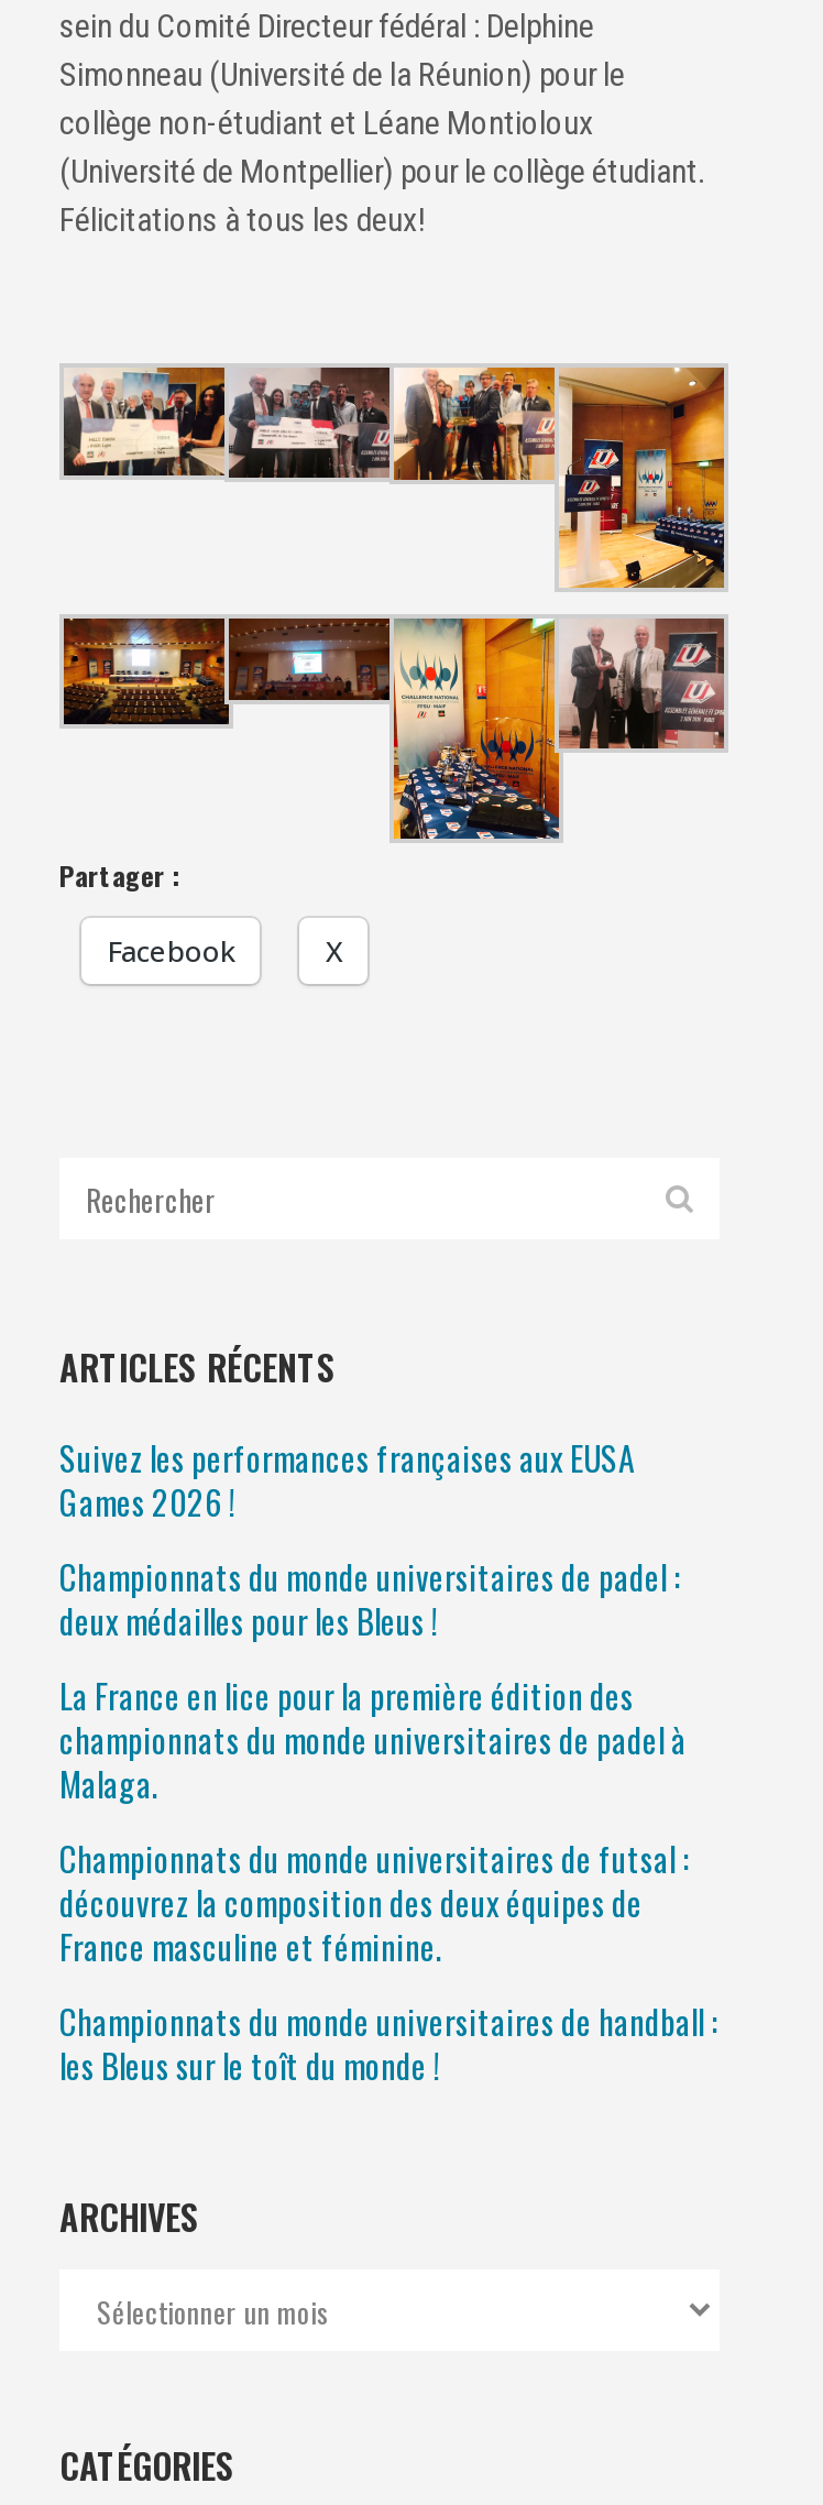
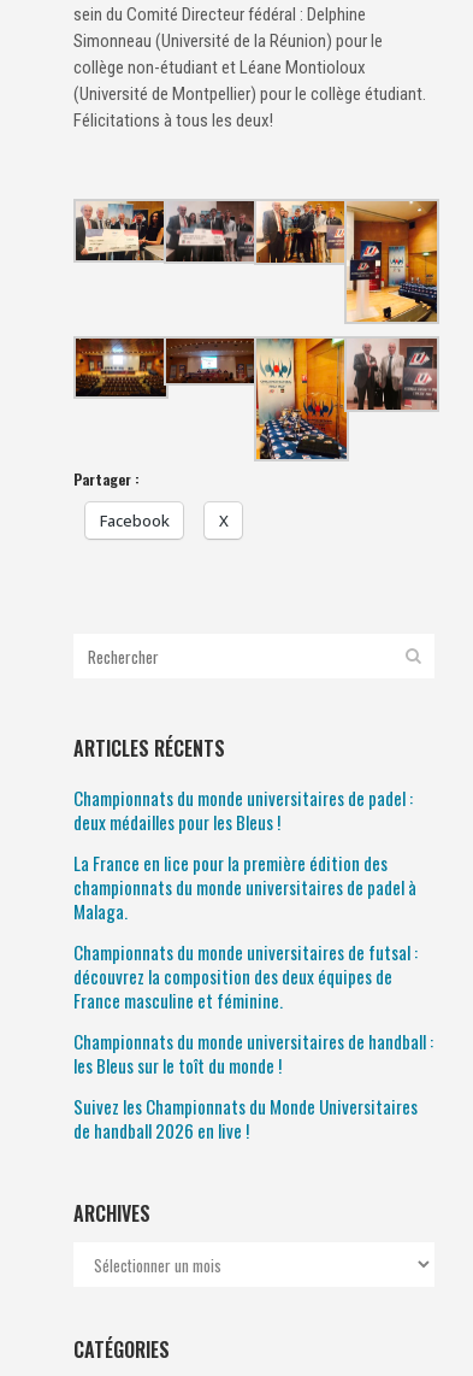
- Suivez les performances françaises aux EUSA
- Games 2026 !

moved up: Championnats du monde universitaires de padel : | deux médailles pour les Bleus ! | La France en lice pour la première édition des | ... | Championnats du monde universitaires de handball : | les Bleus sur le toît du monde !

+ Suivez les Championnats du Monde Universitaires
+ de handball 2026 en live !
